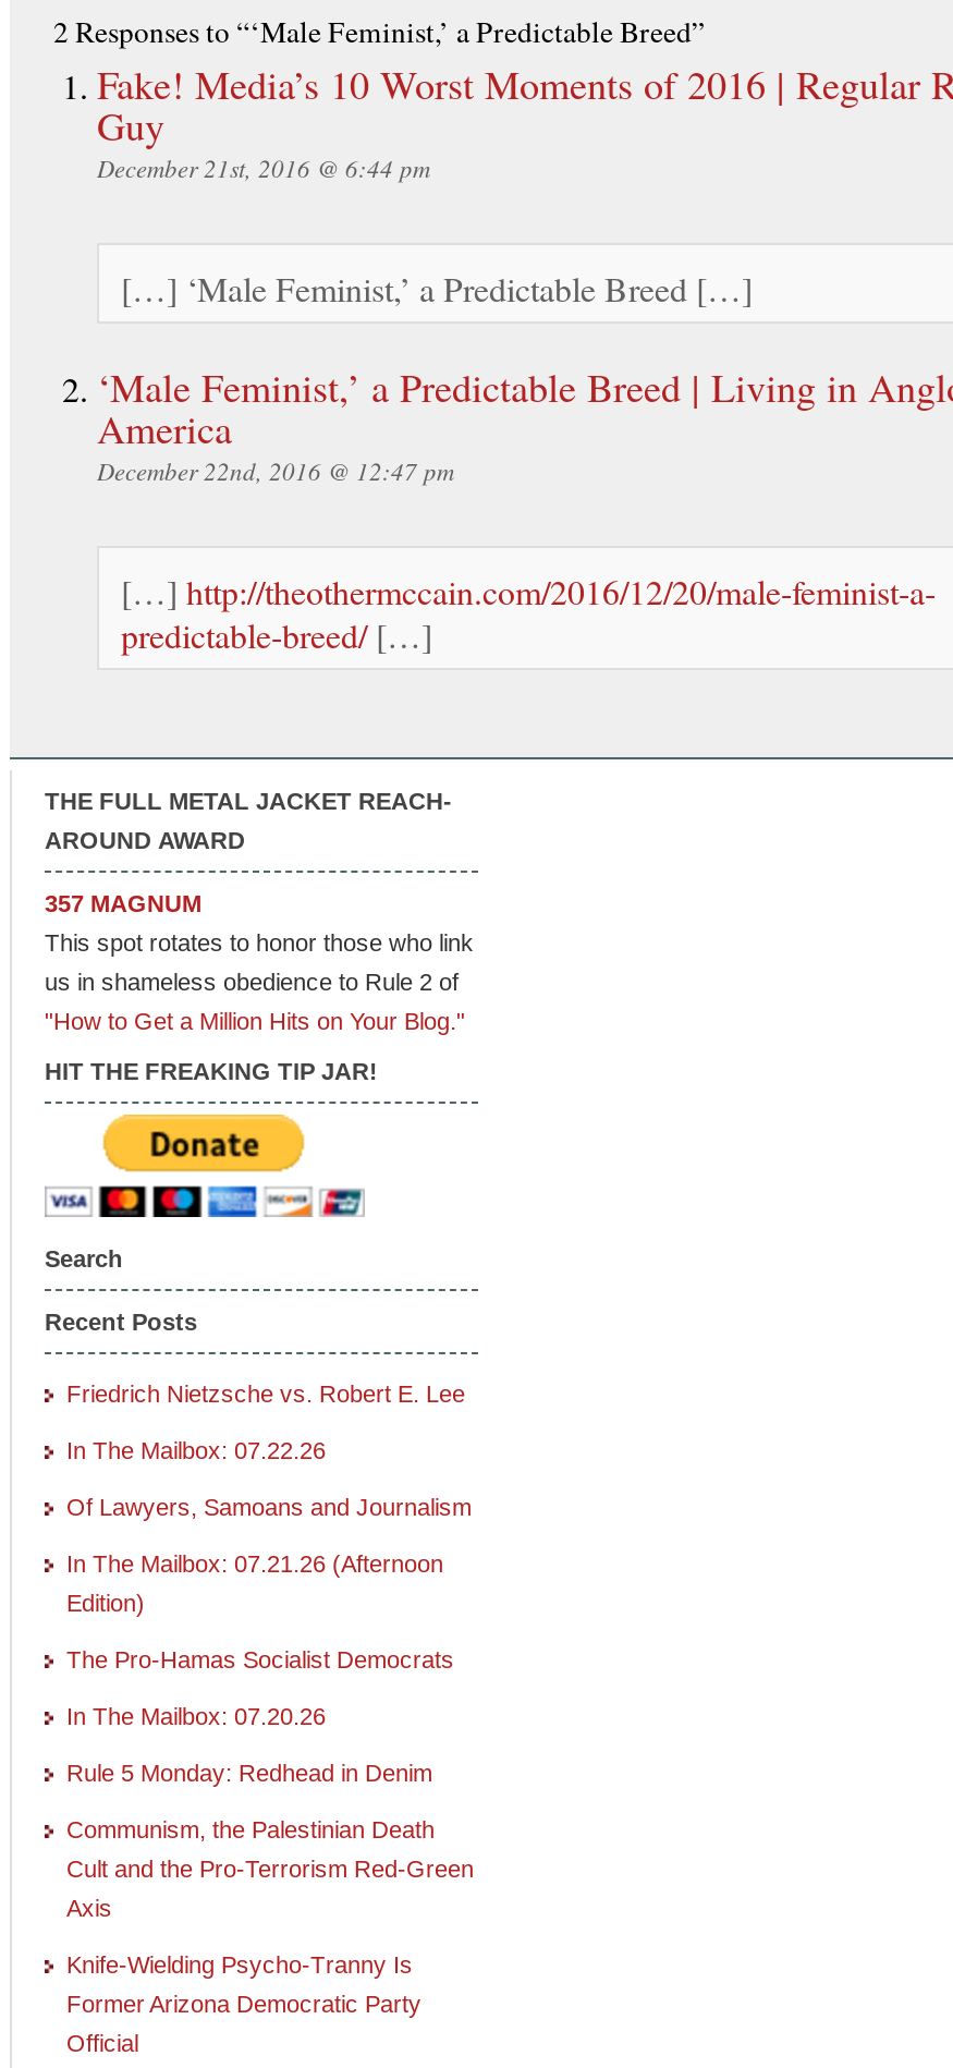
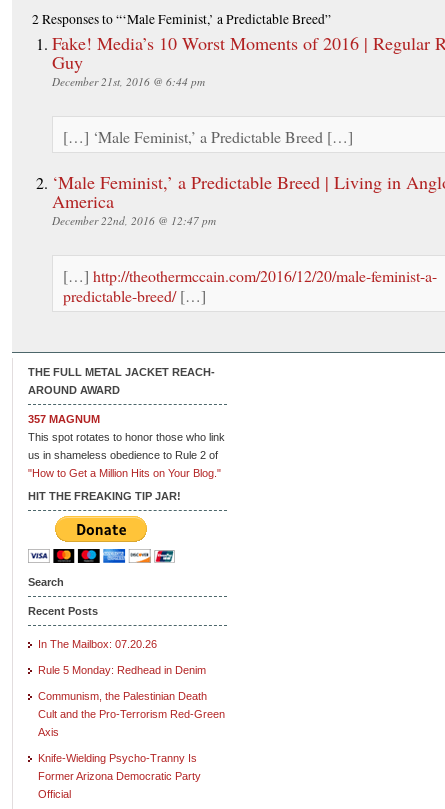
- Friedrich Nietzsche vs. Robert E. Lee
- In The Mailbox: 07.22.26
- Of Lawyers, Samoans and Journalism
- In The Mailbox: 07.21.26 (Afternoon
- Edition)
- The Pro-Hamas Socialist Democrats
